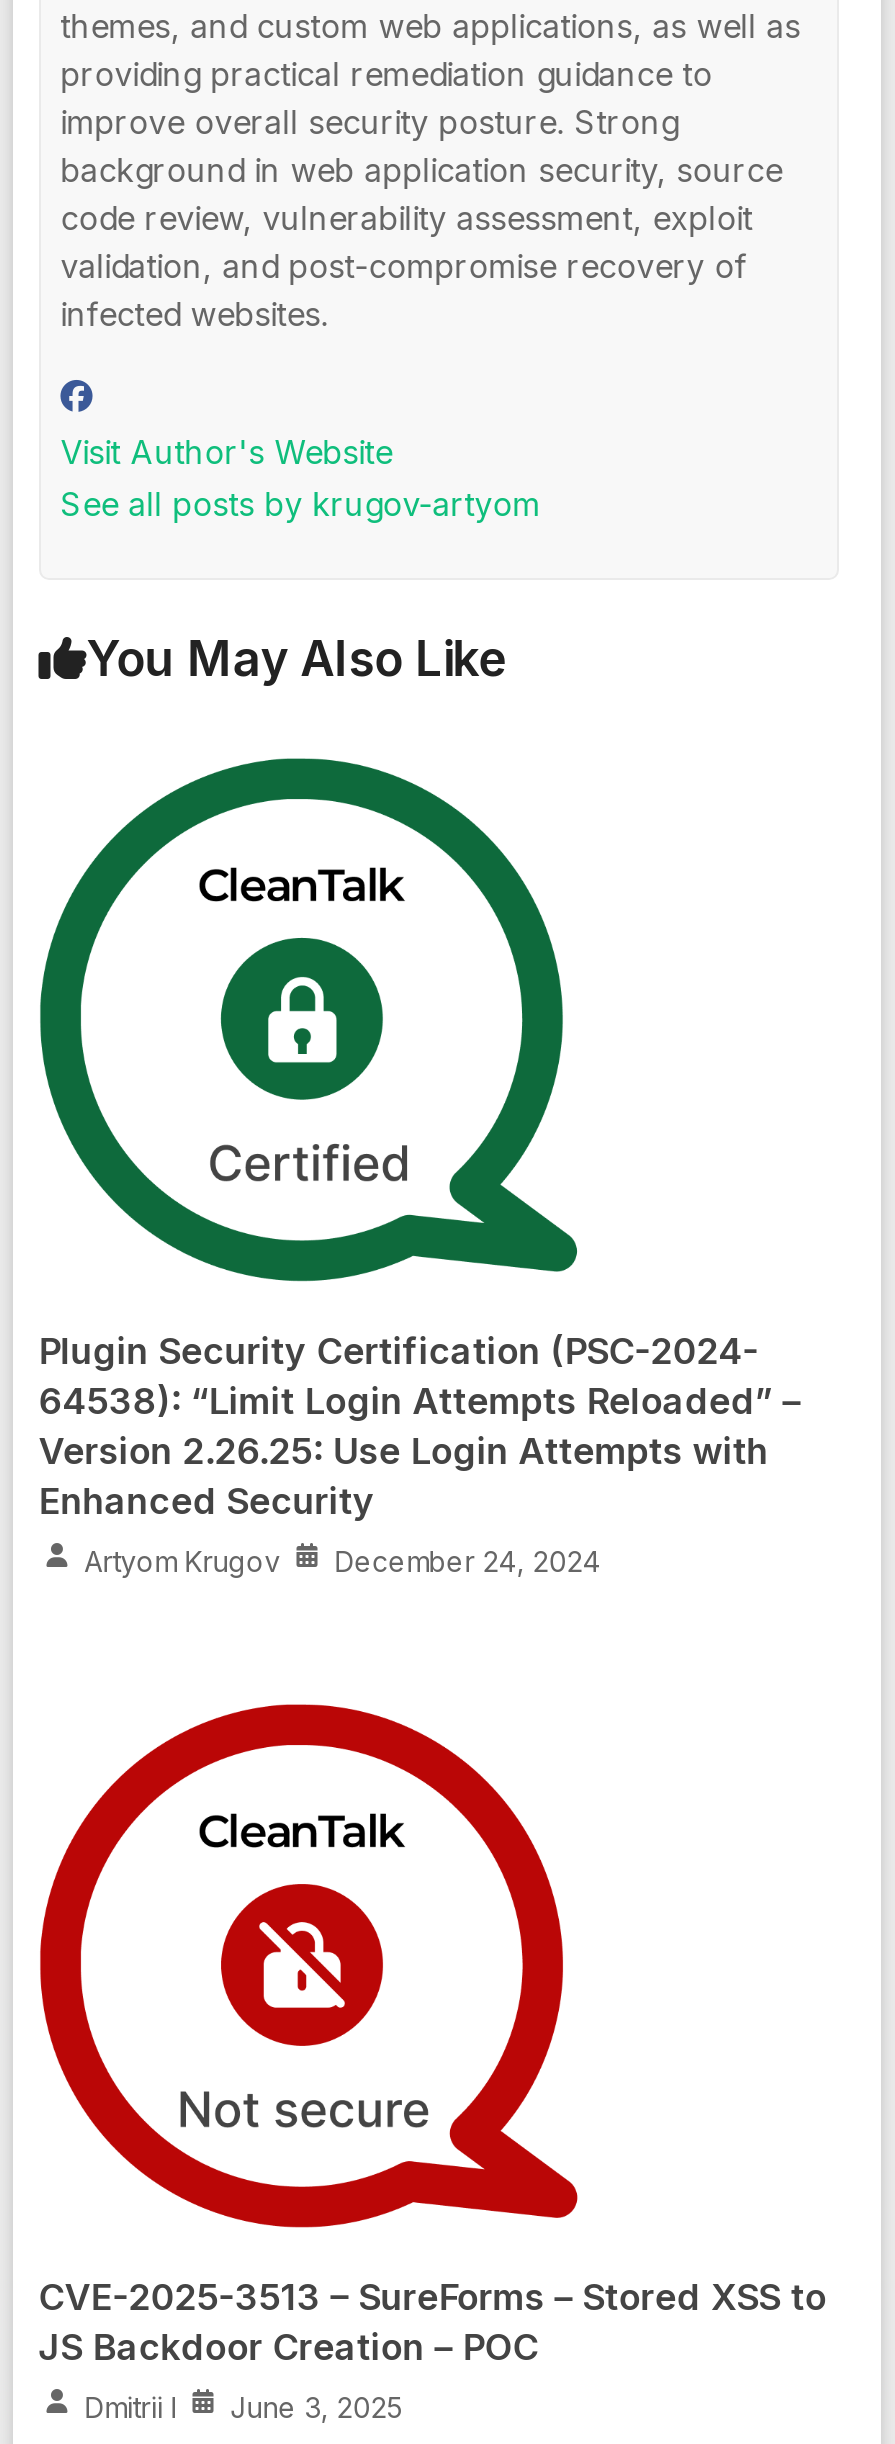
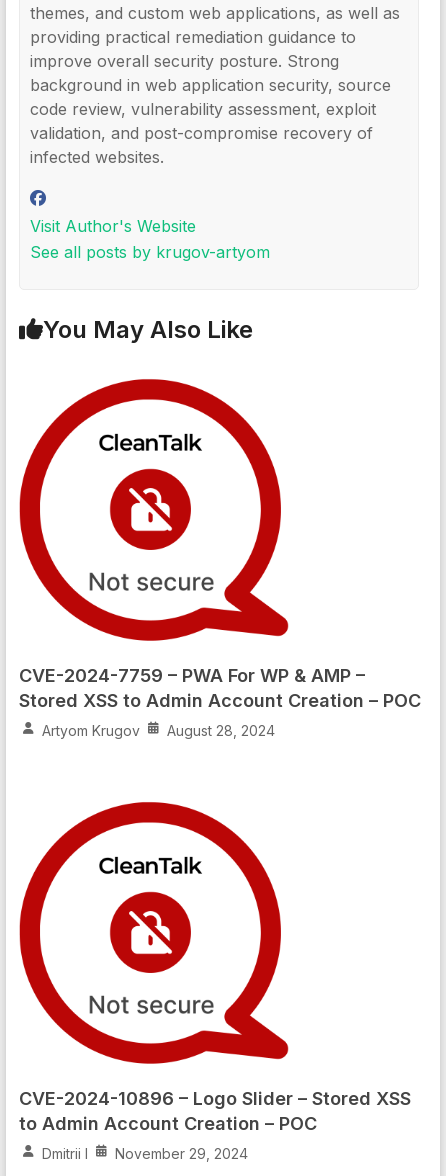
- [image]
+ [image]

- Plugin Security Certification (PSC-2024-
- 64538): “Limit Login Attempts Reloaded” –
- Version 2.26.25: Use Login Attempts with
- Enhanced Security
+ CVE-2024-7759 – PWA For WP & AMP –
+ Stored XSS to Admin Account Creation – POC

- Artyom Krugov December 24, 2024
+ Artyom Krugov August 28, 2024

- CVE-2025-3513 – SureForms – Stored XSS to
- JS Backdoor Creation – POC
+ CVE-2024-10896 – Logo Slider – Stored XSS
+ to Admin Account Creation – POC

- Dmitrii I June 3, 2025
+ Dmitrii I November 29, 2024
